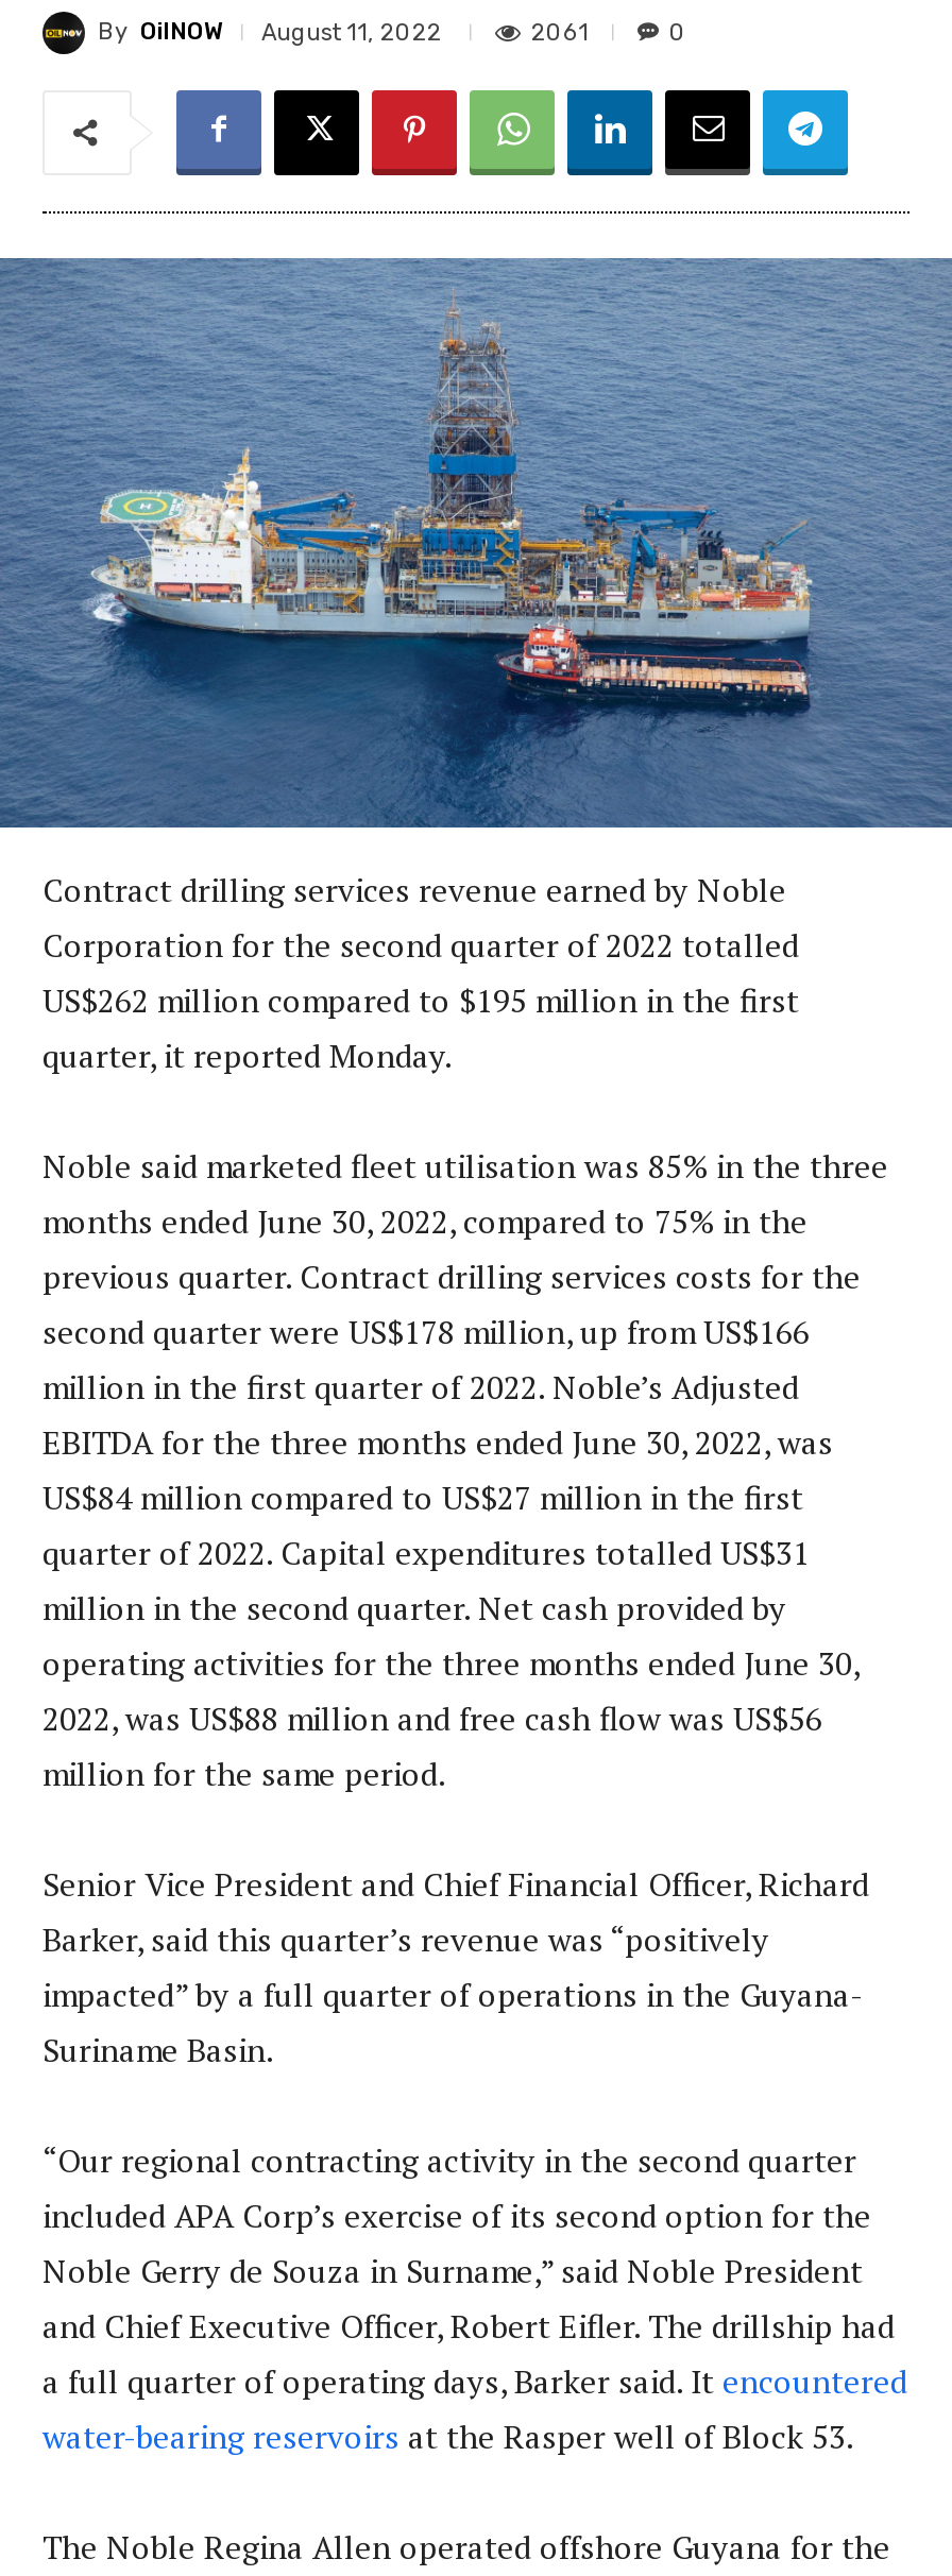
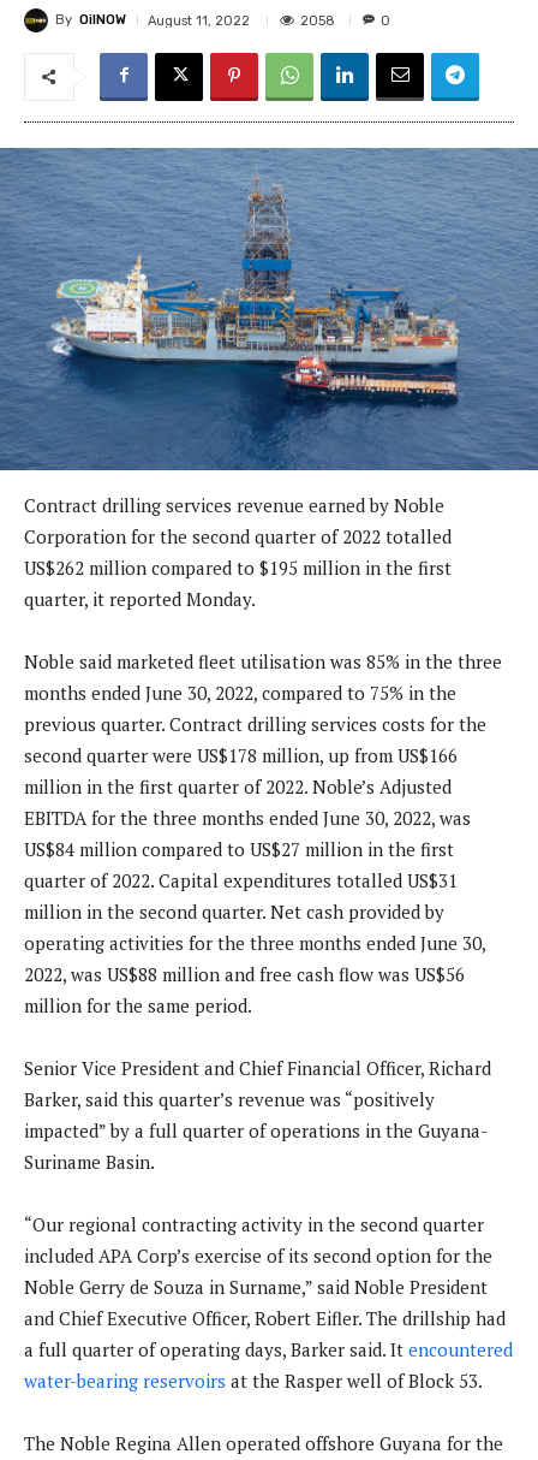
- 2061
+ 2058
